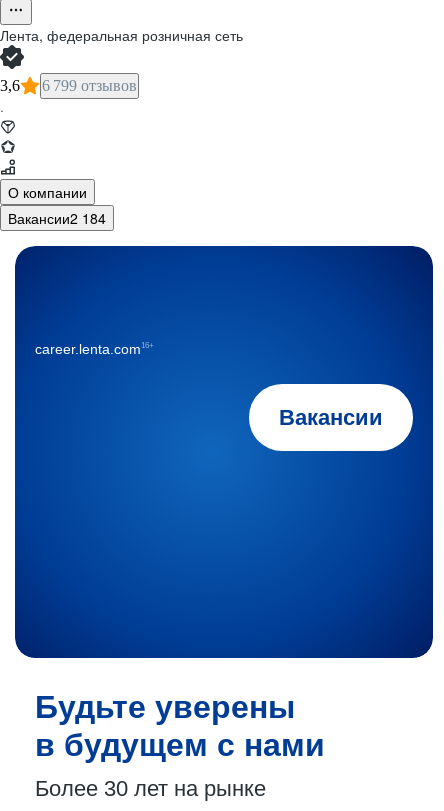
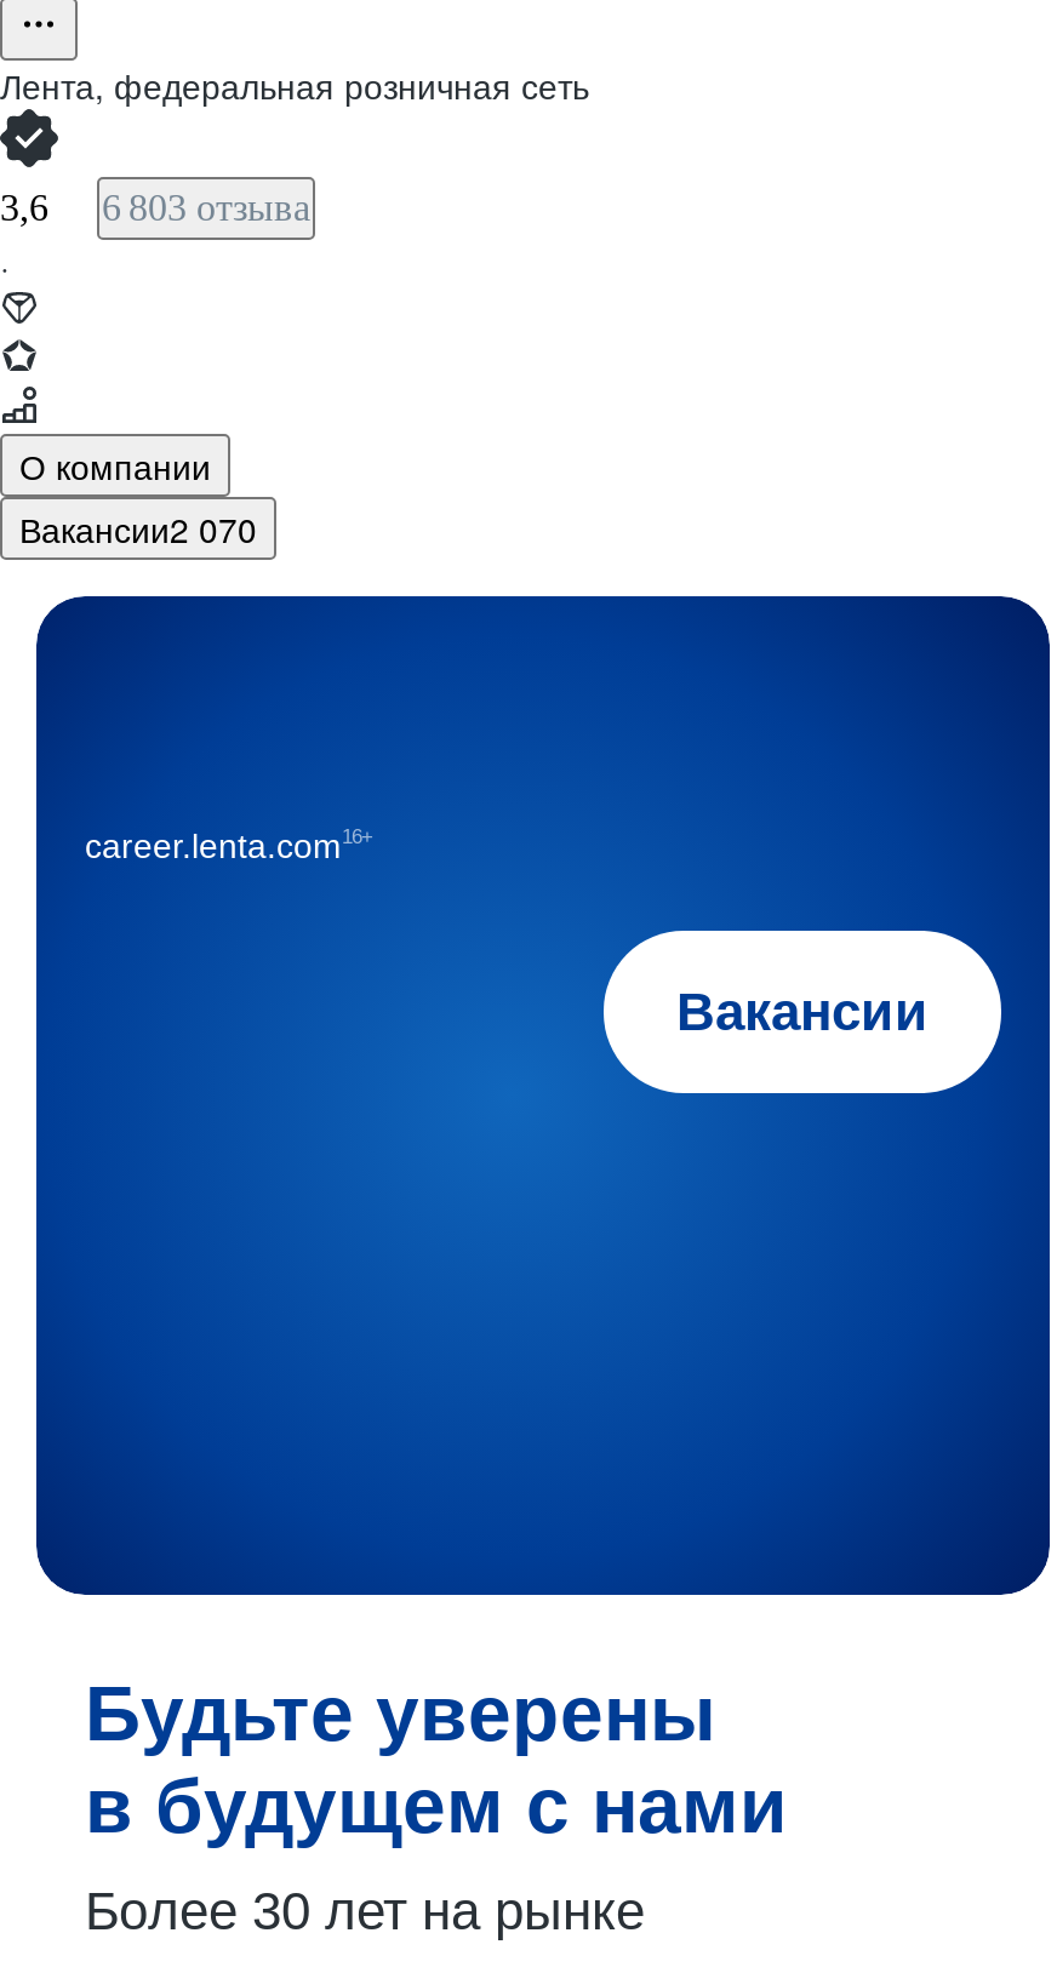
- 3,6 6 799 отзывов
+ 3,6 6 803 отзыва

- Вакансии2 184
+ Вакансии2 070
